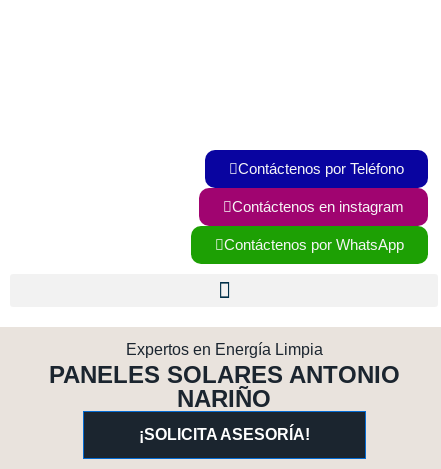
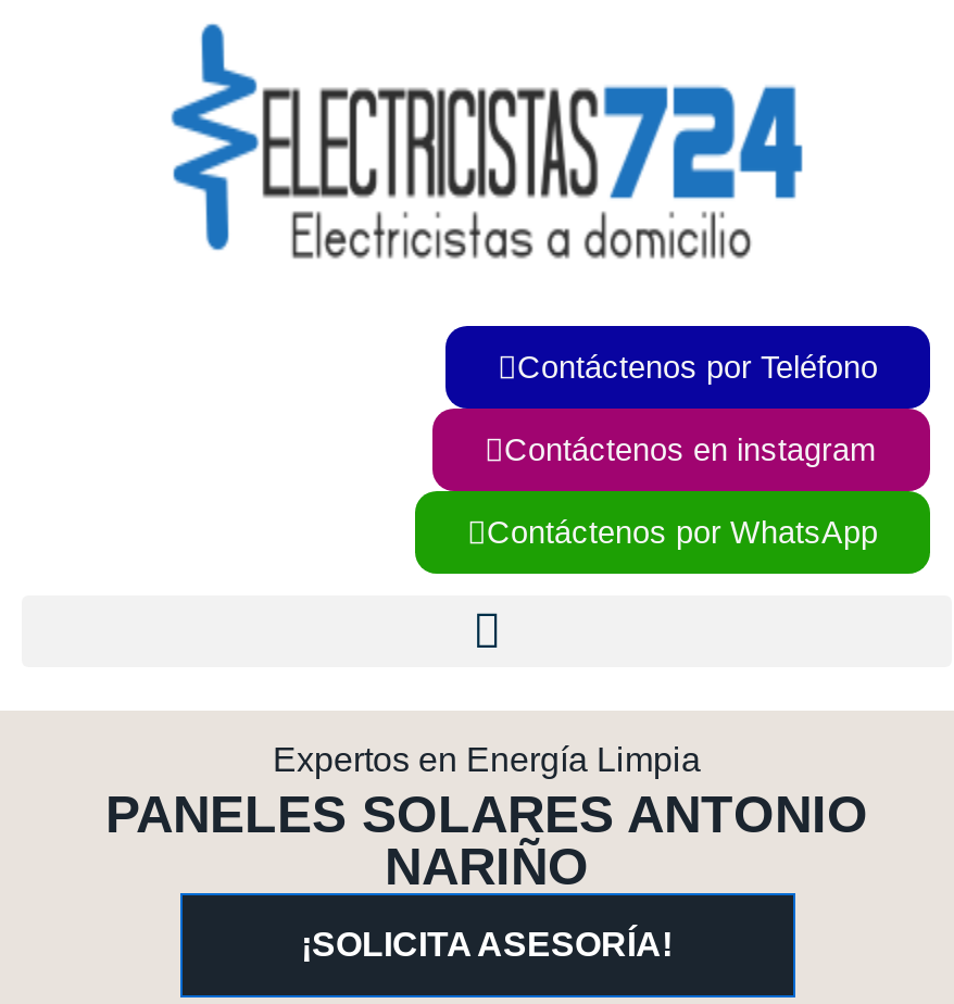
+ [image]
